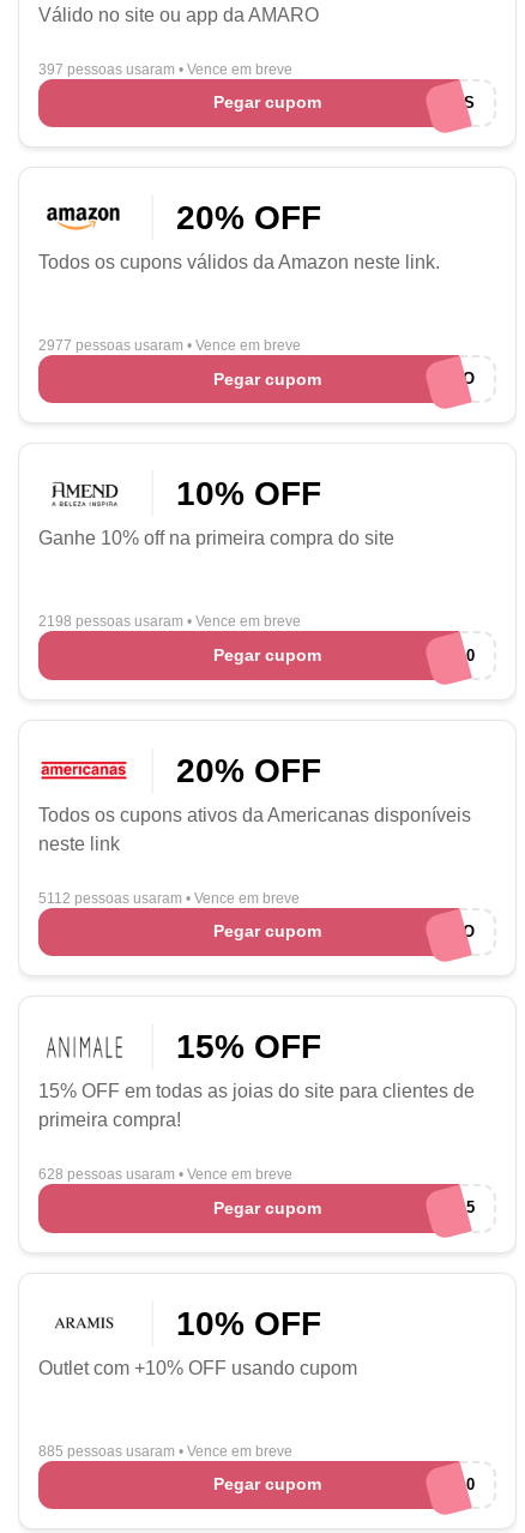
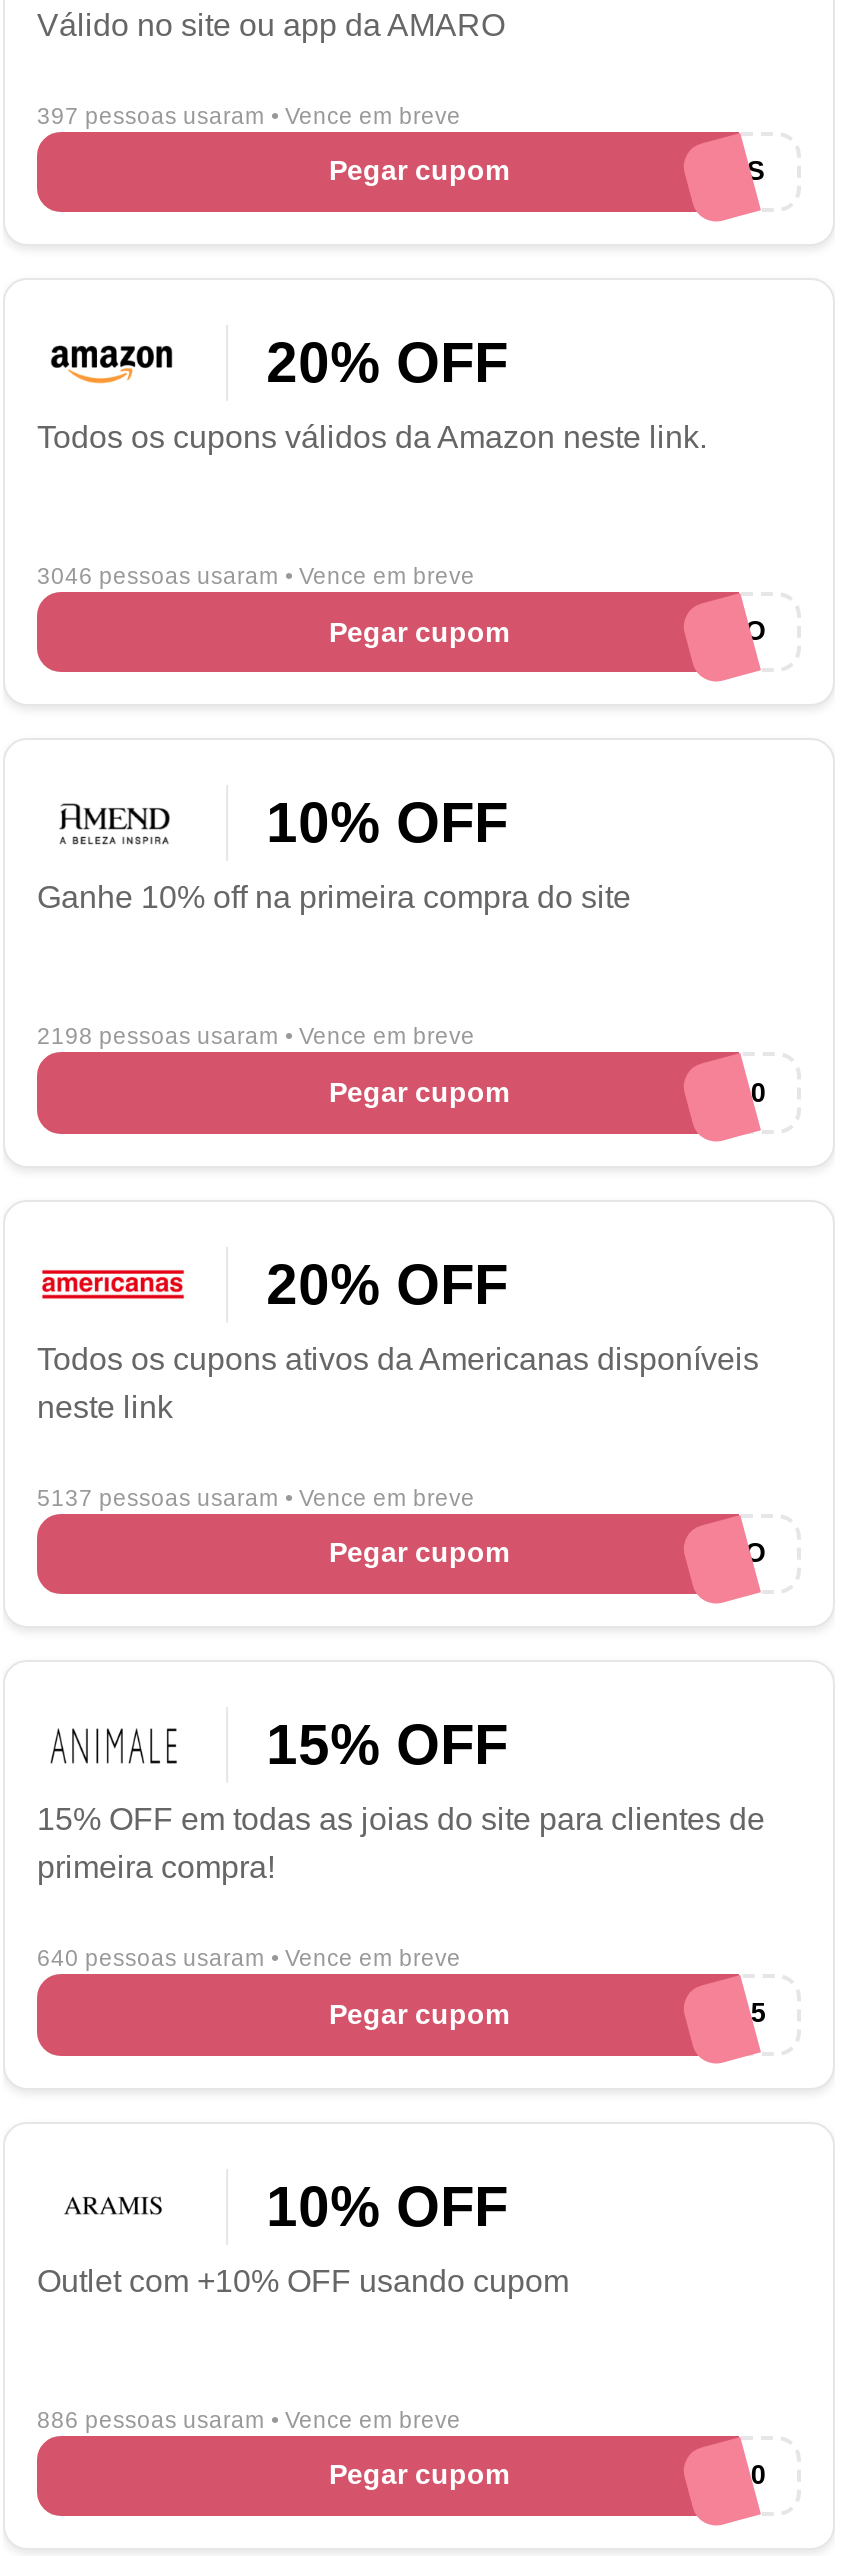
- 2977 pessoas usaram • Vence em breve
+ 3046 pessoas usaram • Vence em breve

- 5112 pessoas usaram • Vence em breve
+ 5137 pessoas usaram • Vence em breve

- 628 pessoas usaram • Vence em breve
+ 640 pessoas usaram • Vence em breve

- 885 pessoas usaram • Vence em breve
+ 886 pessoas usaram • Vence em breve
